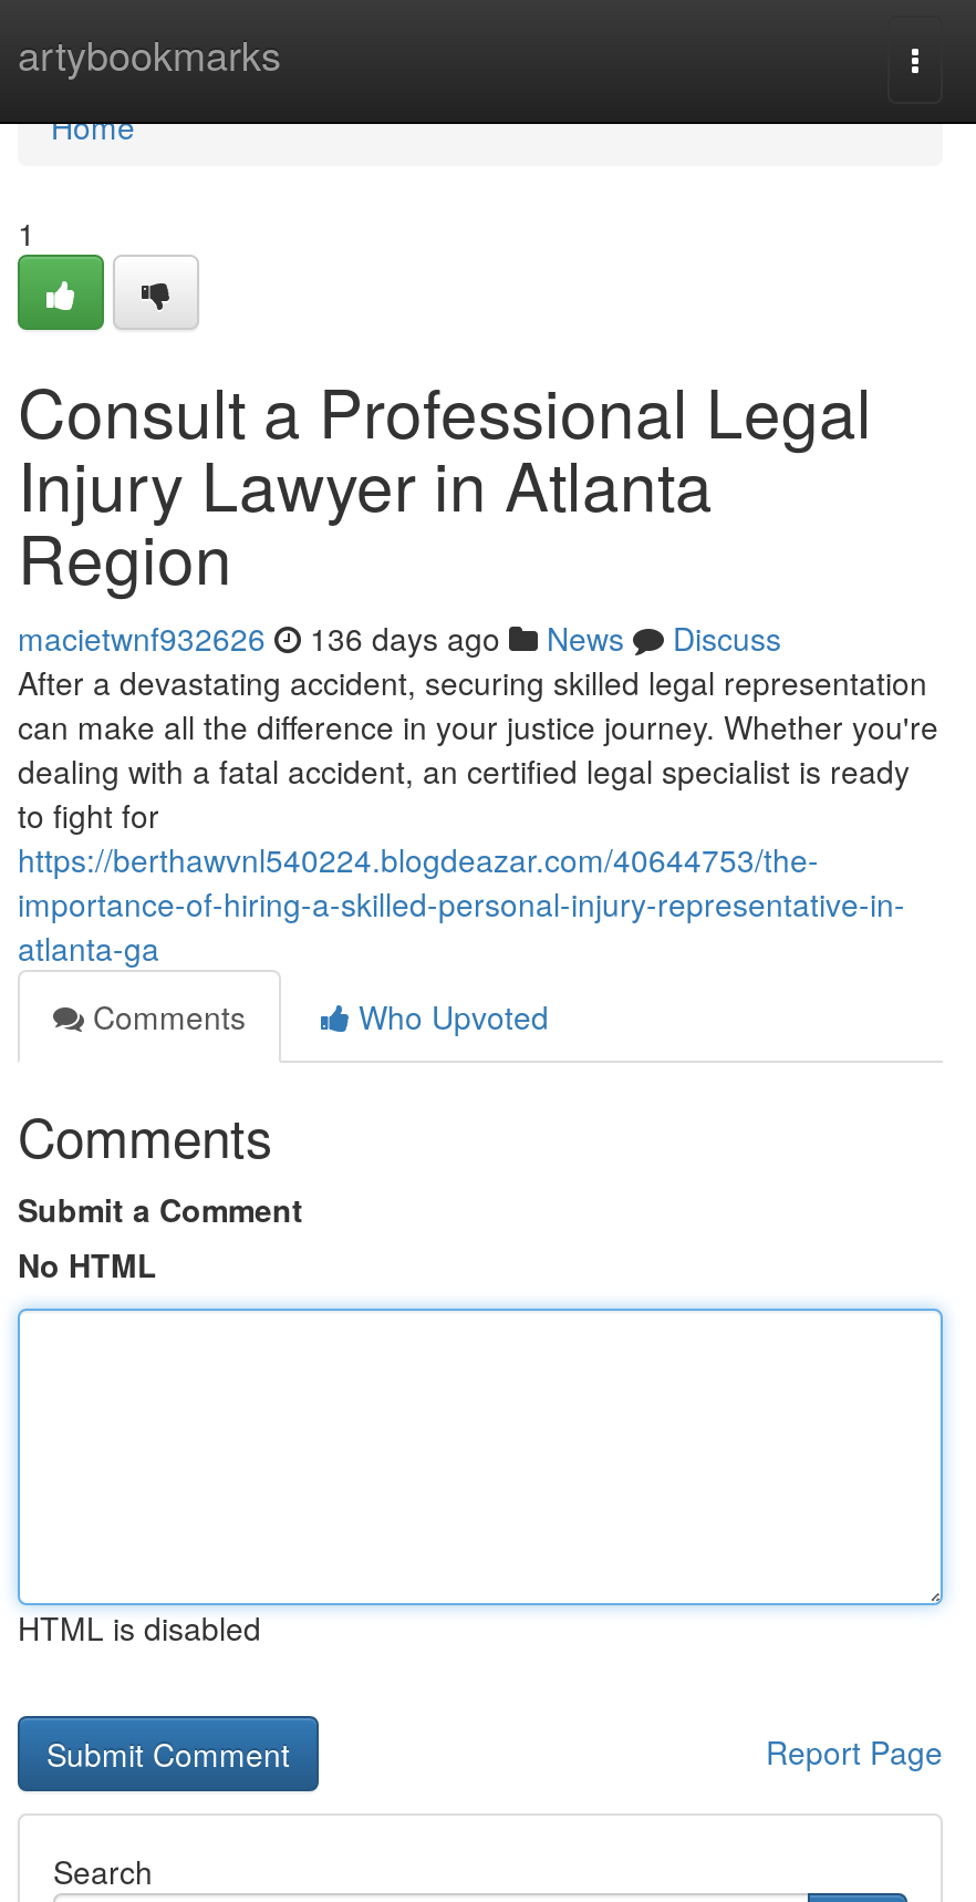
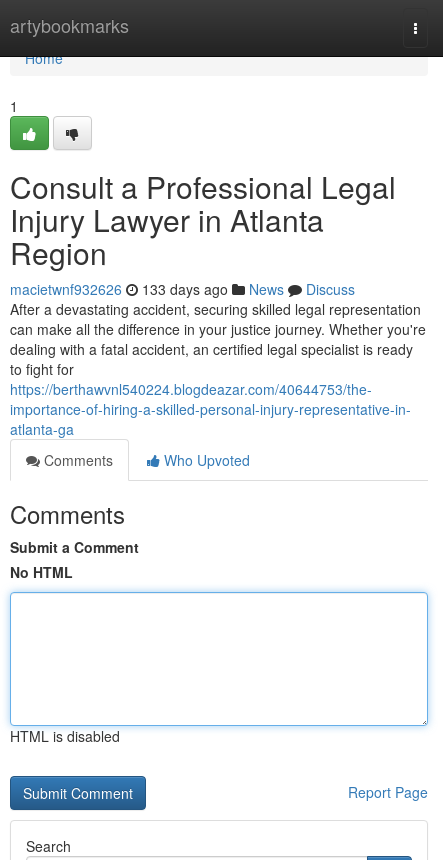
- macietwnf932626 136 days ago News Discuss
+ macietwnf932626 133 days ago News Discuss
